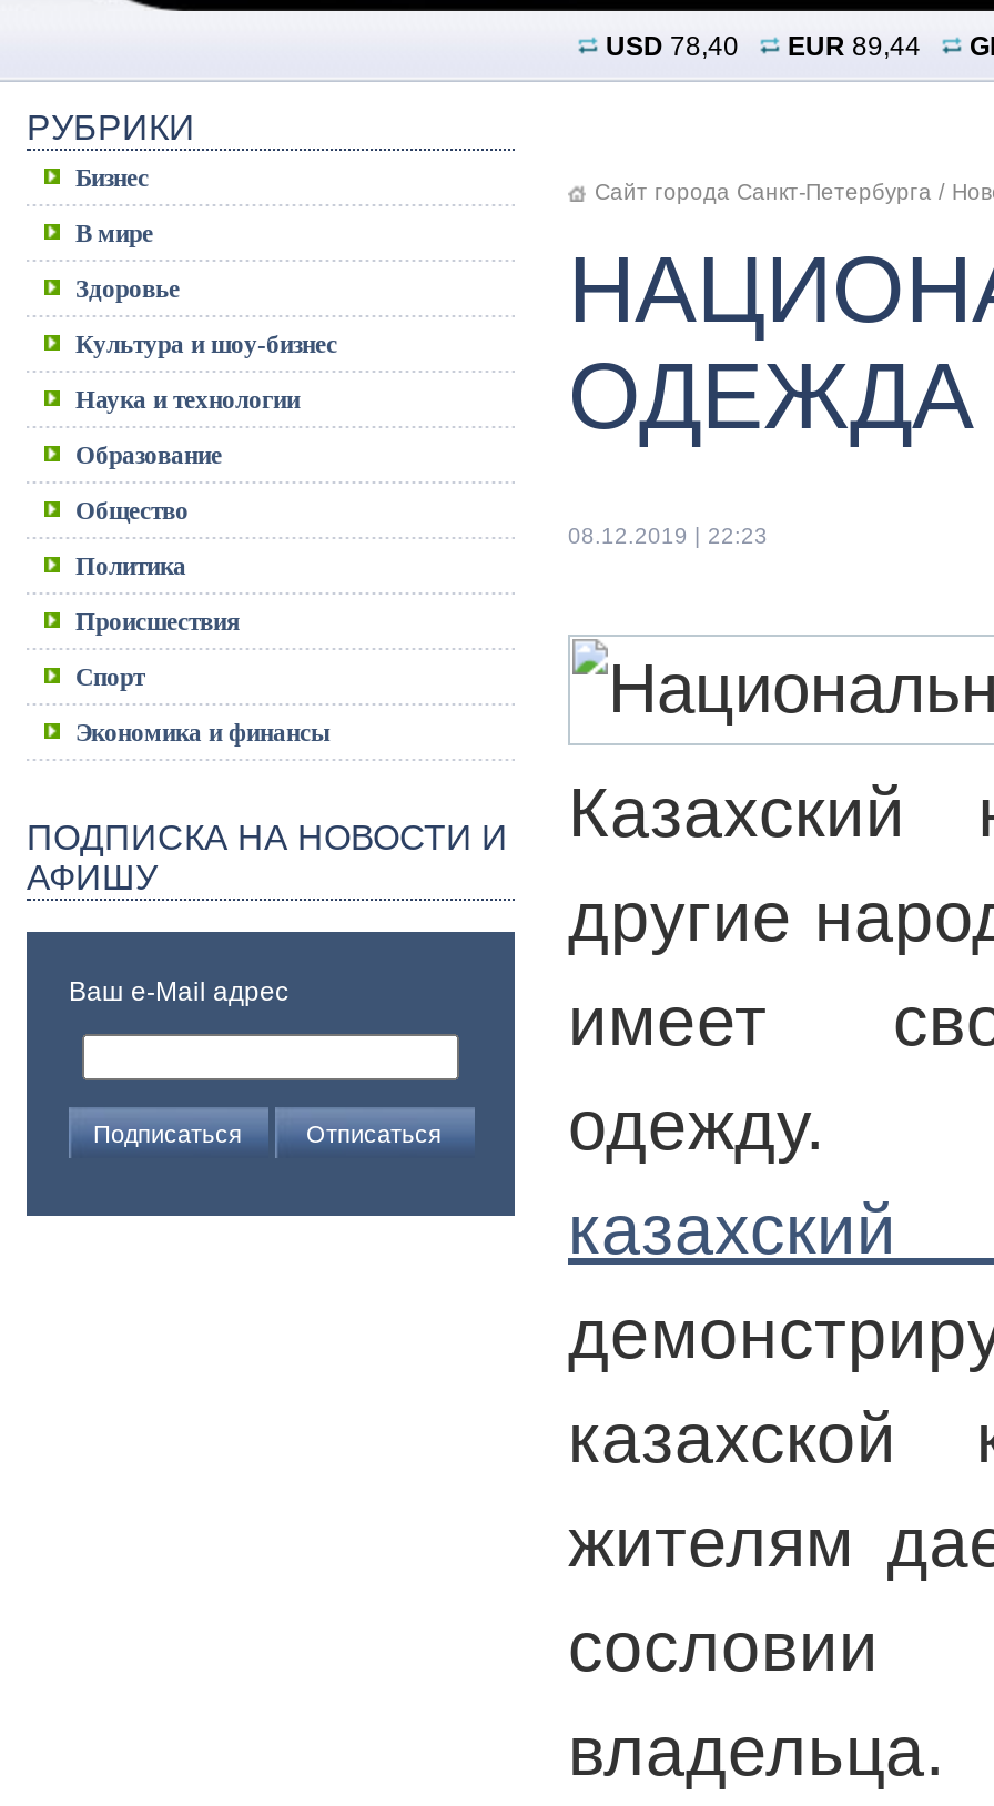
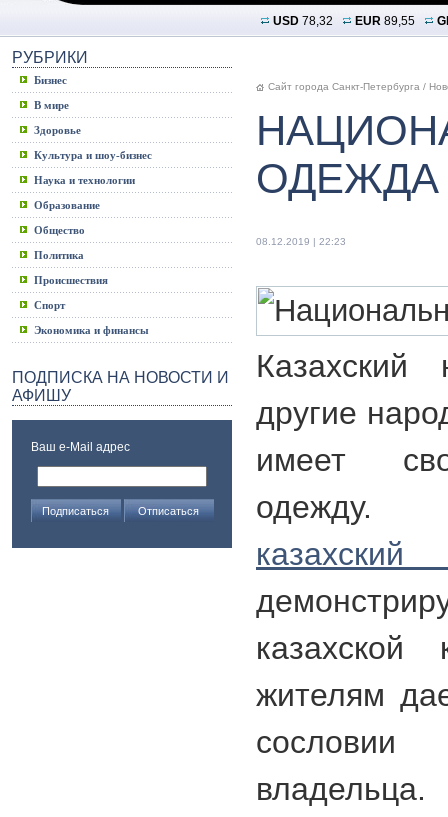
- USD 78,40
+ USD 78,32

- EUR 89,44
+ EUR 89,55
